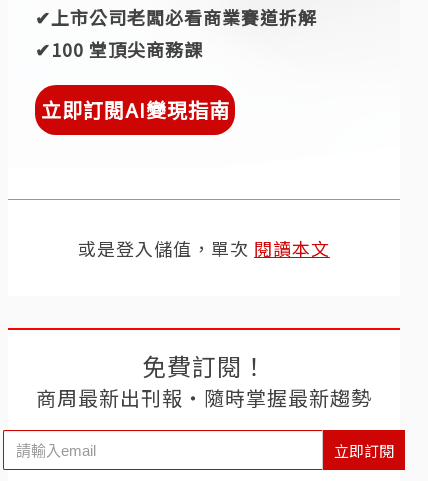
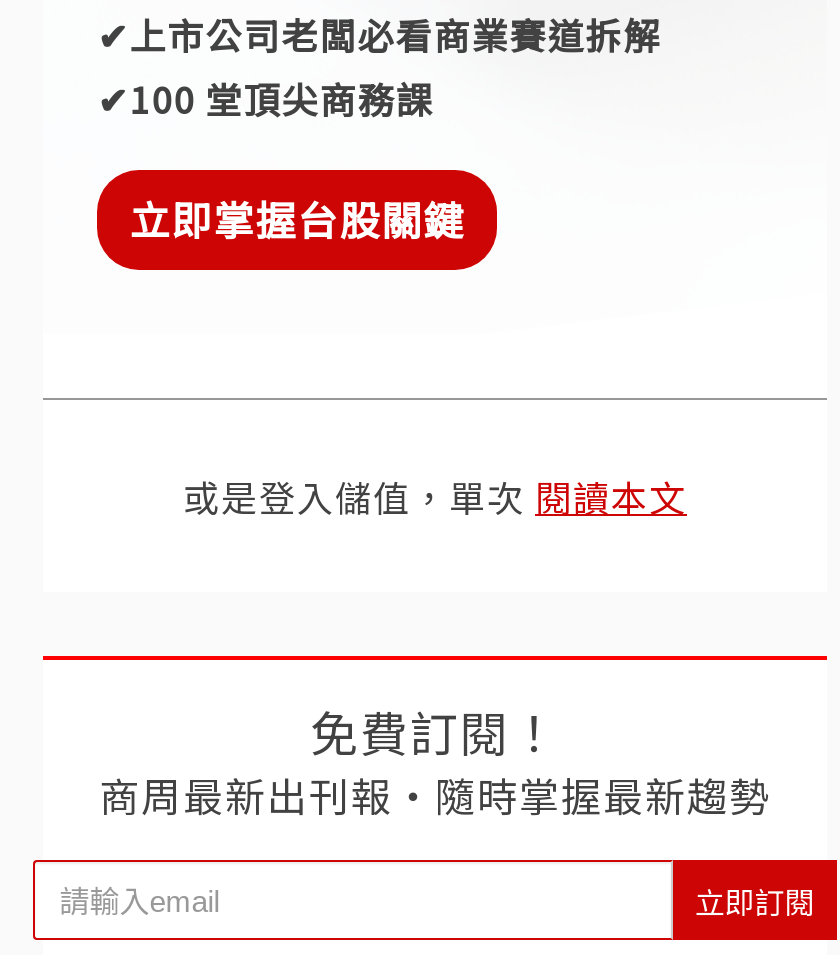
- 立即訂閱AI變現指南
+ 立即掌握台股關鍵
